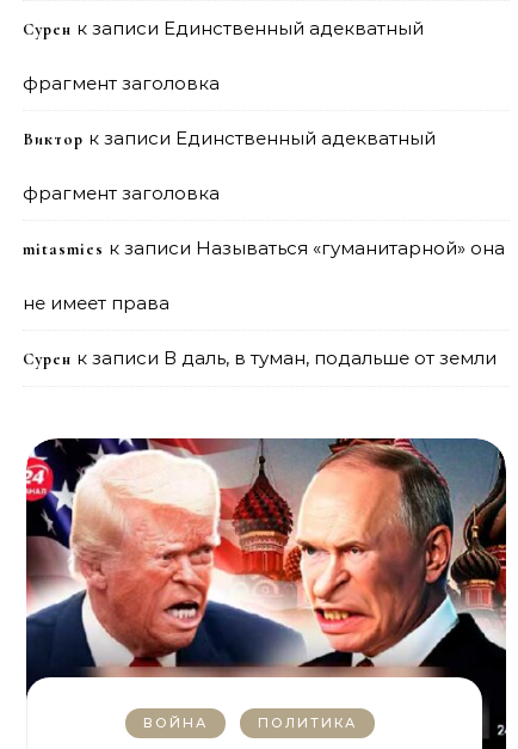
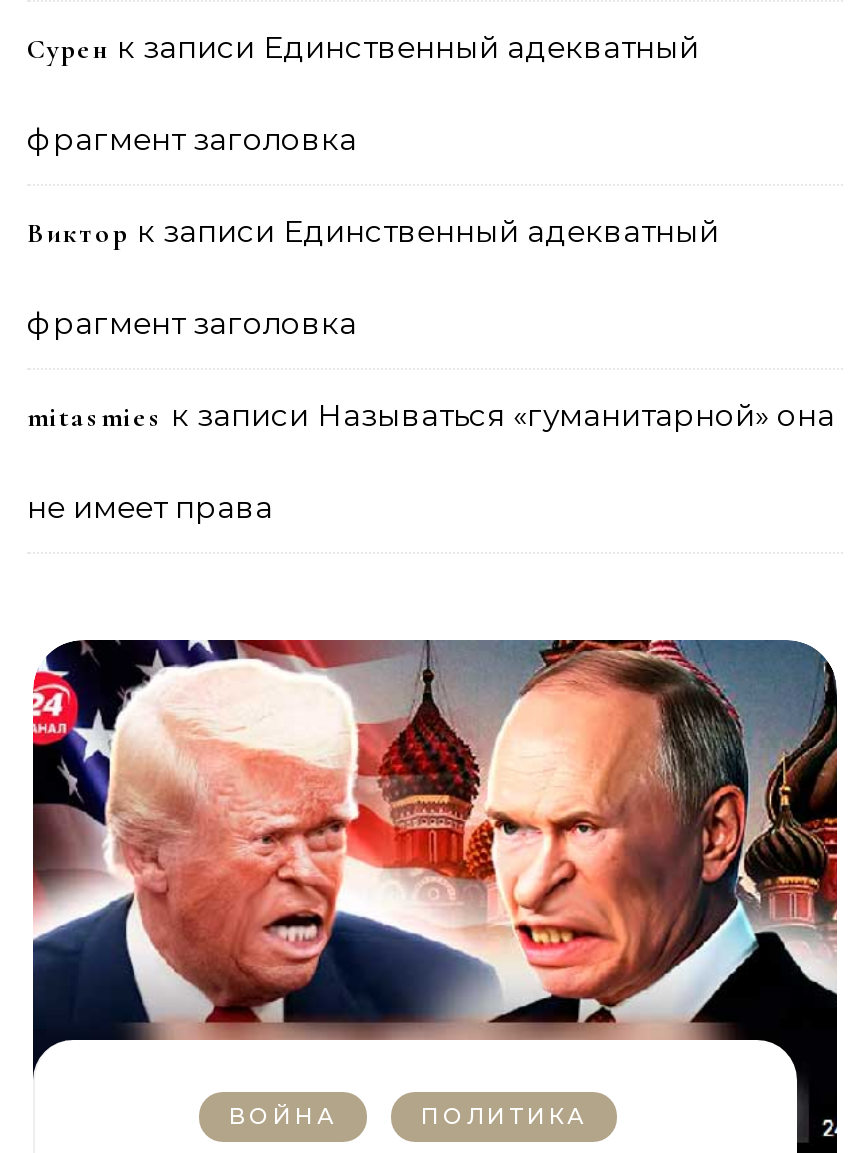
- Сурен к записи В даль, в туман, подальше от земли
